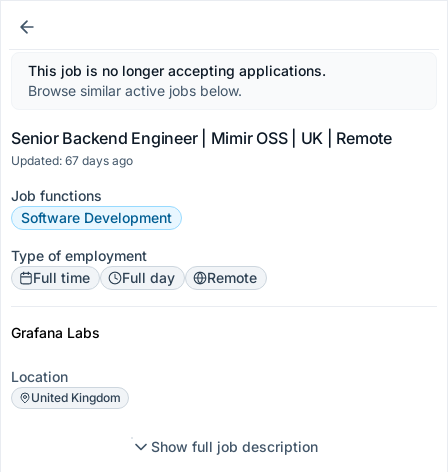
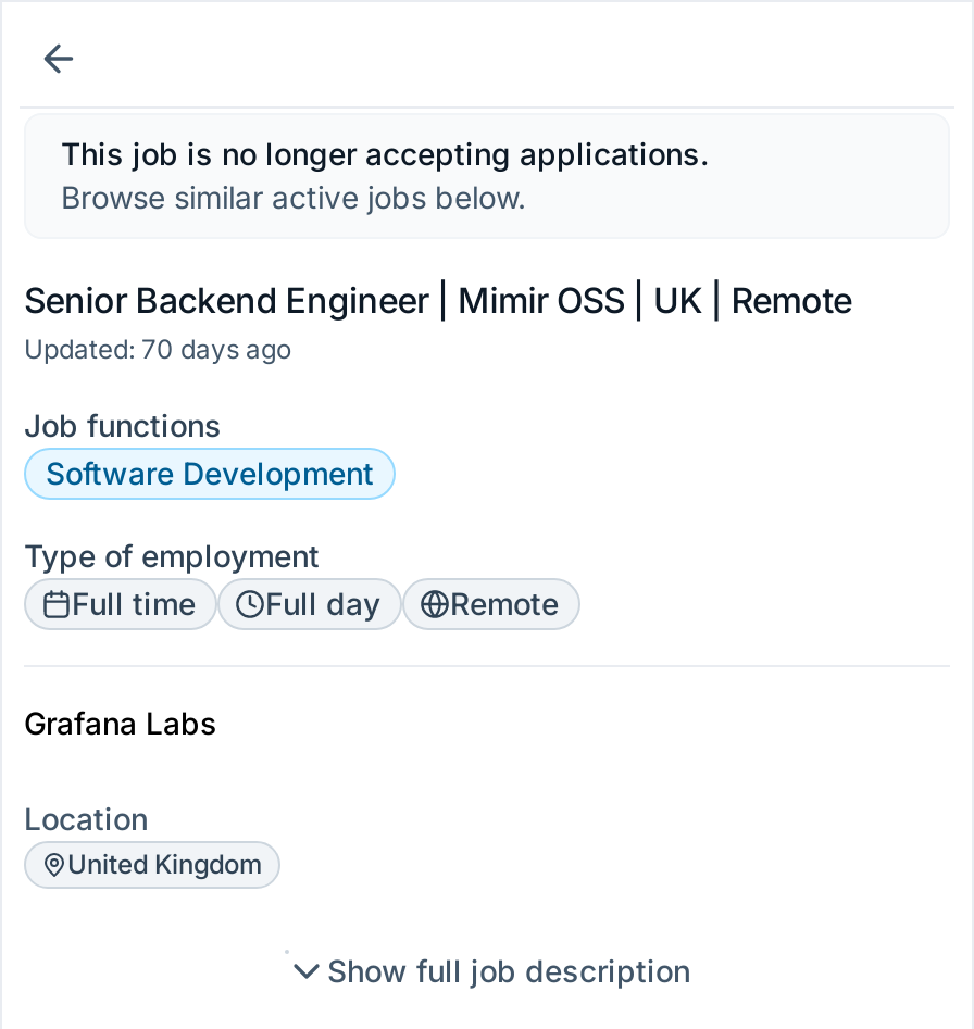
- Updated: 67 days ago
+ Updated: 70 days ago
